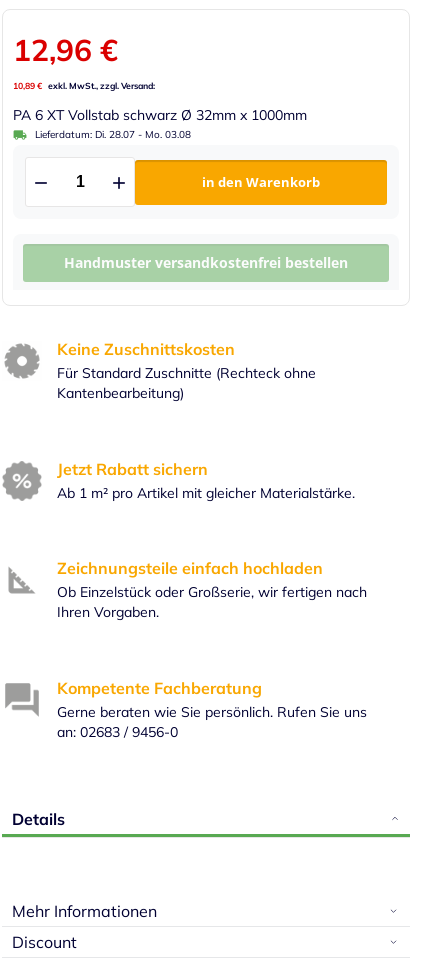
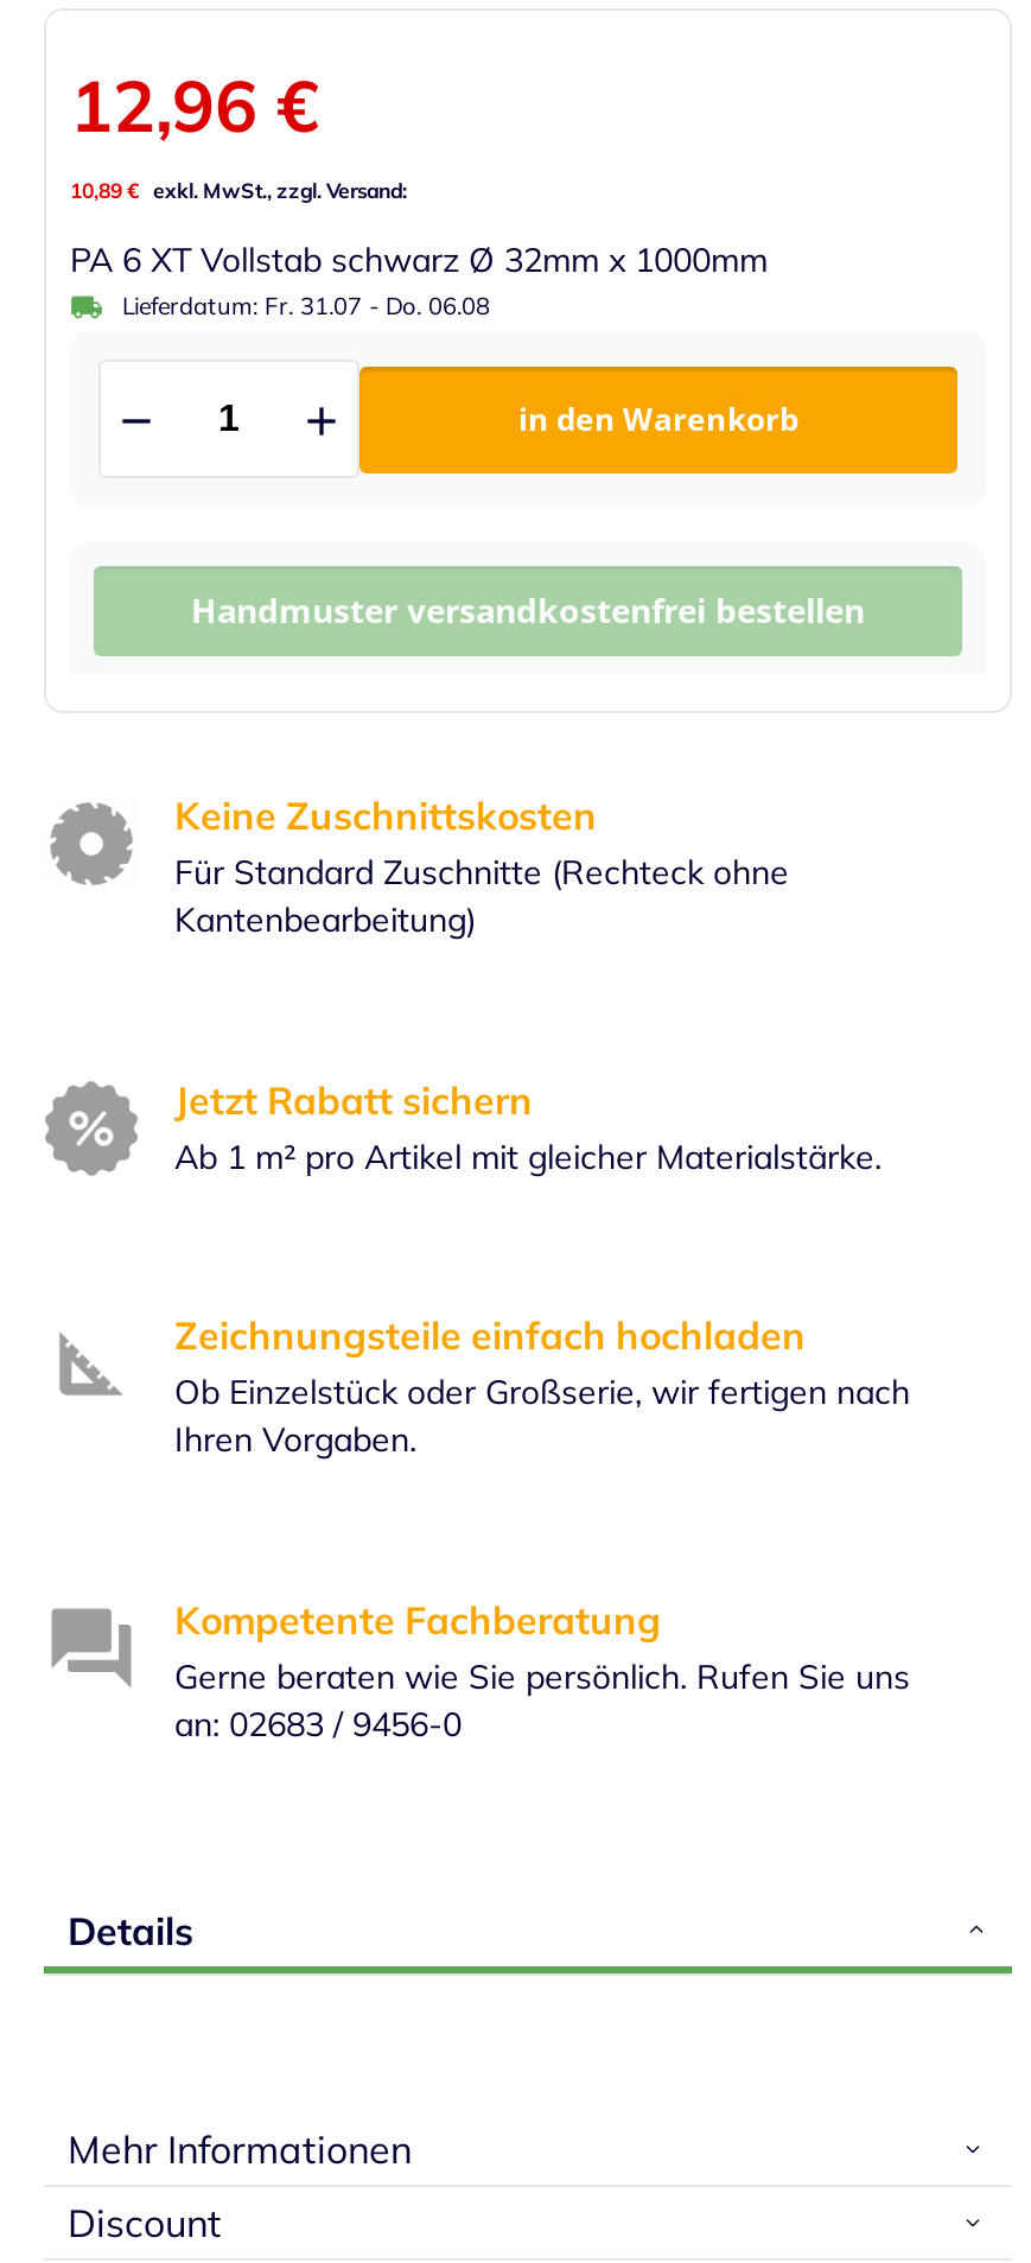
- Lieferdatum: Di. 28.07 - Mo. 03.08
+ Lieferdatum: Fr. 31.07 - Do. 06.08
